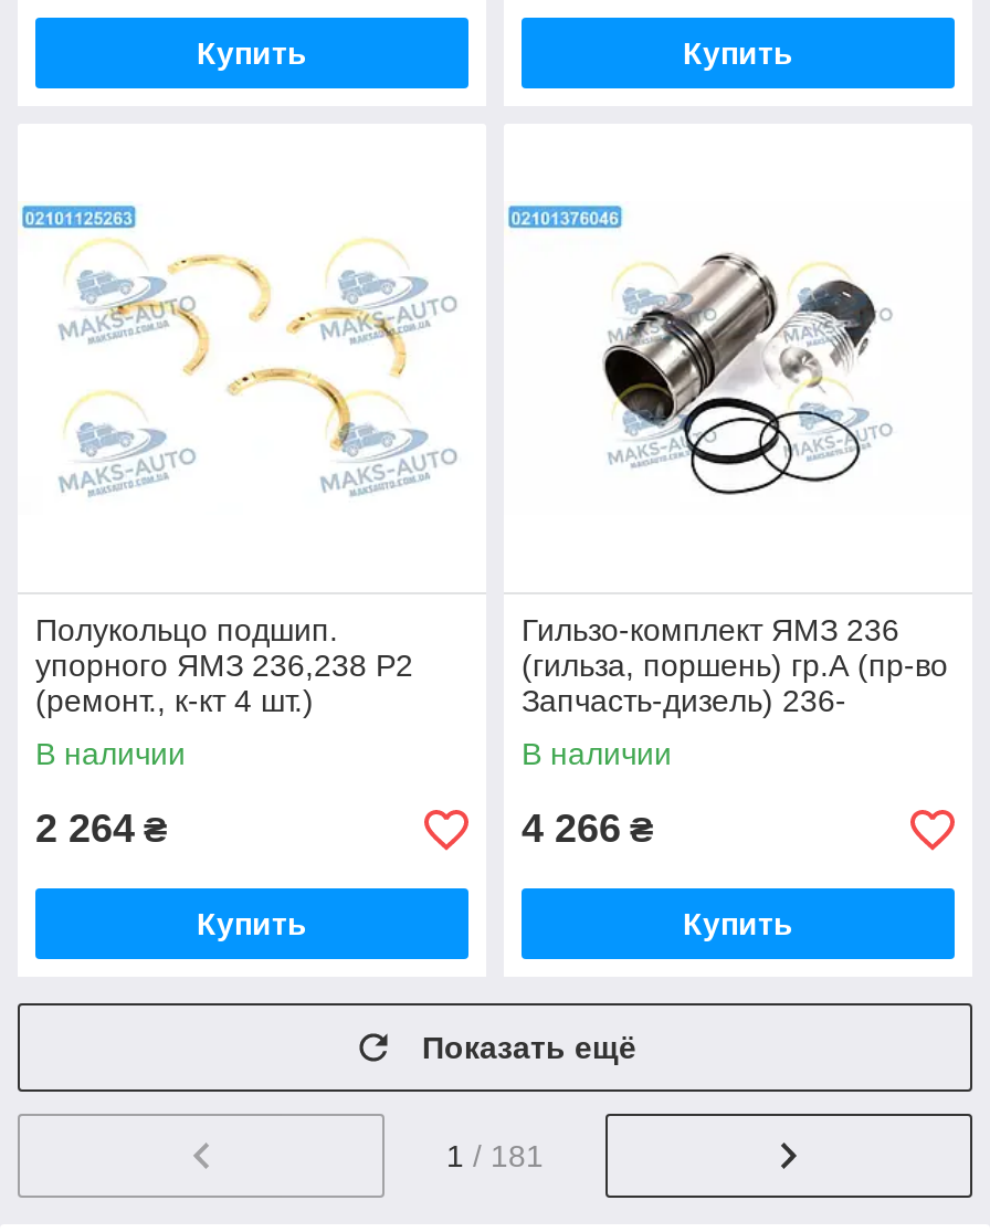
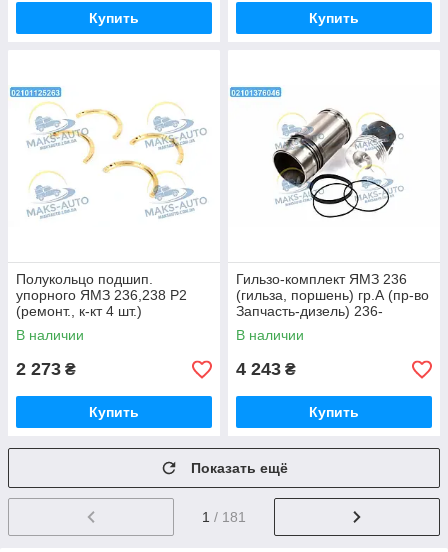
- 2 264 ₴
+ 2 273 ₴

- 4 266 ₴
+ 4 243 ₴
